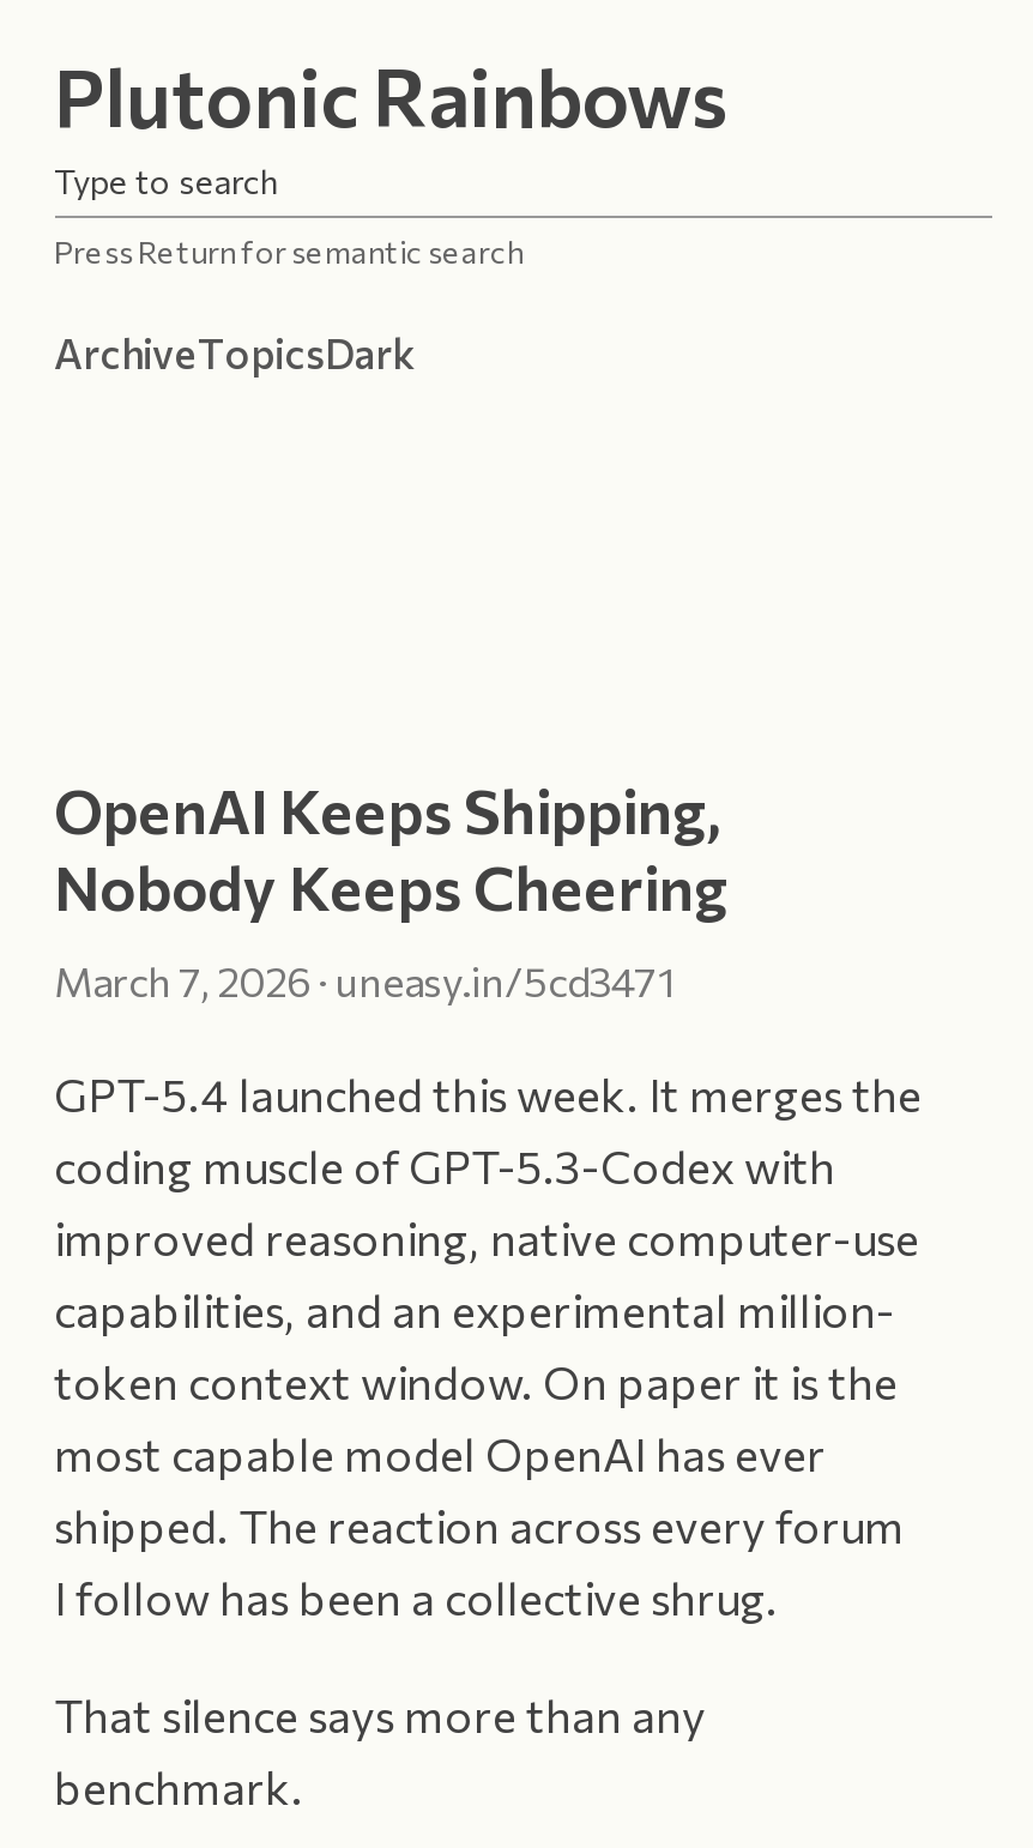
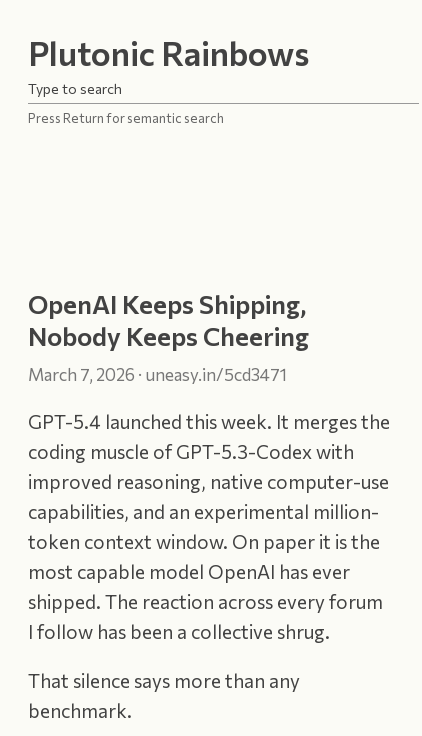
- ArchiveTopicsDark
